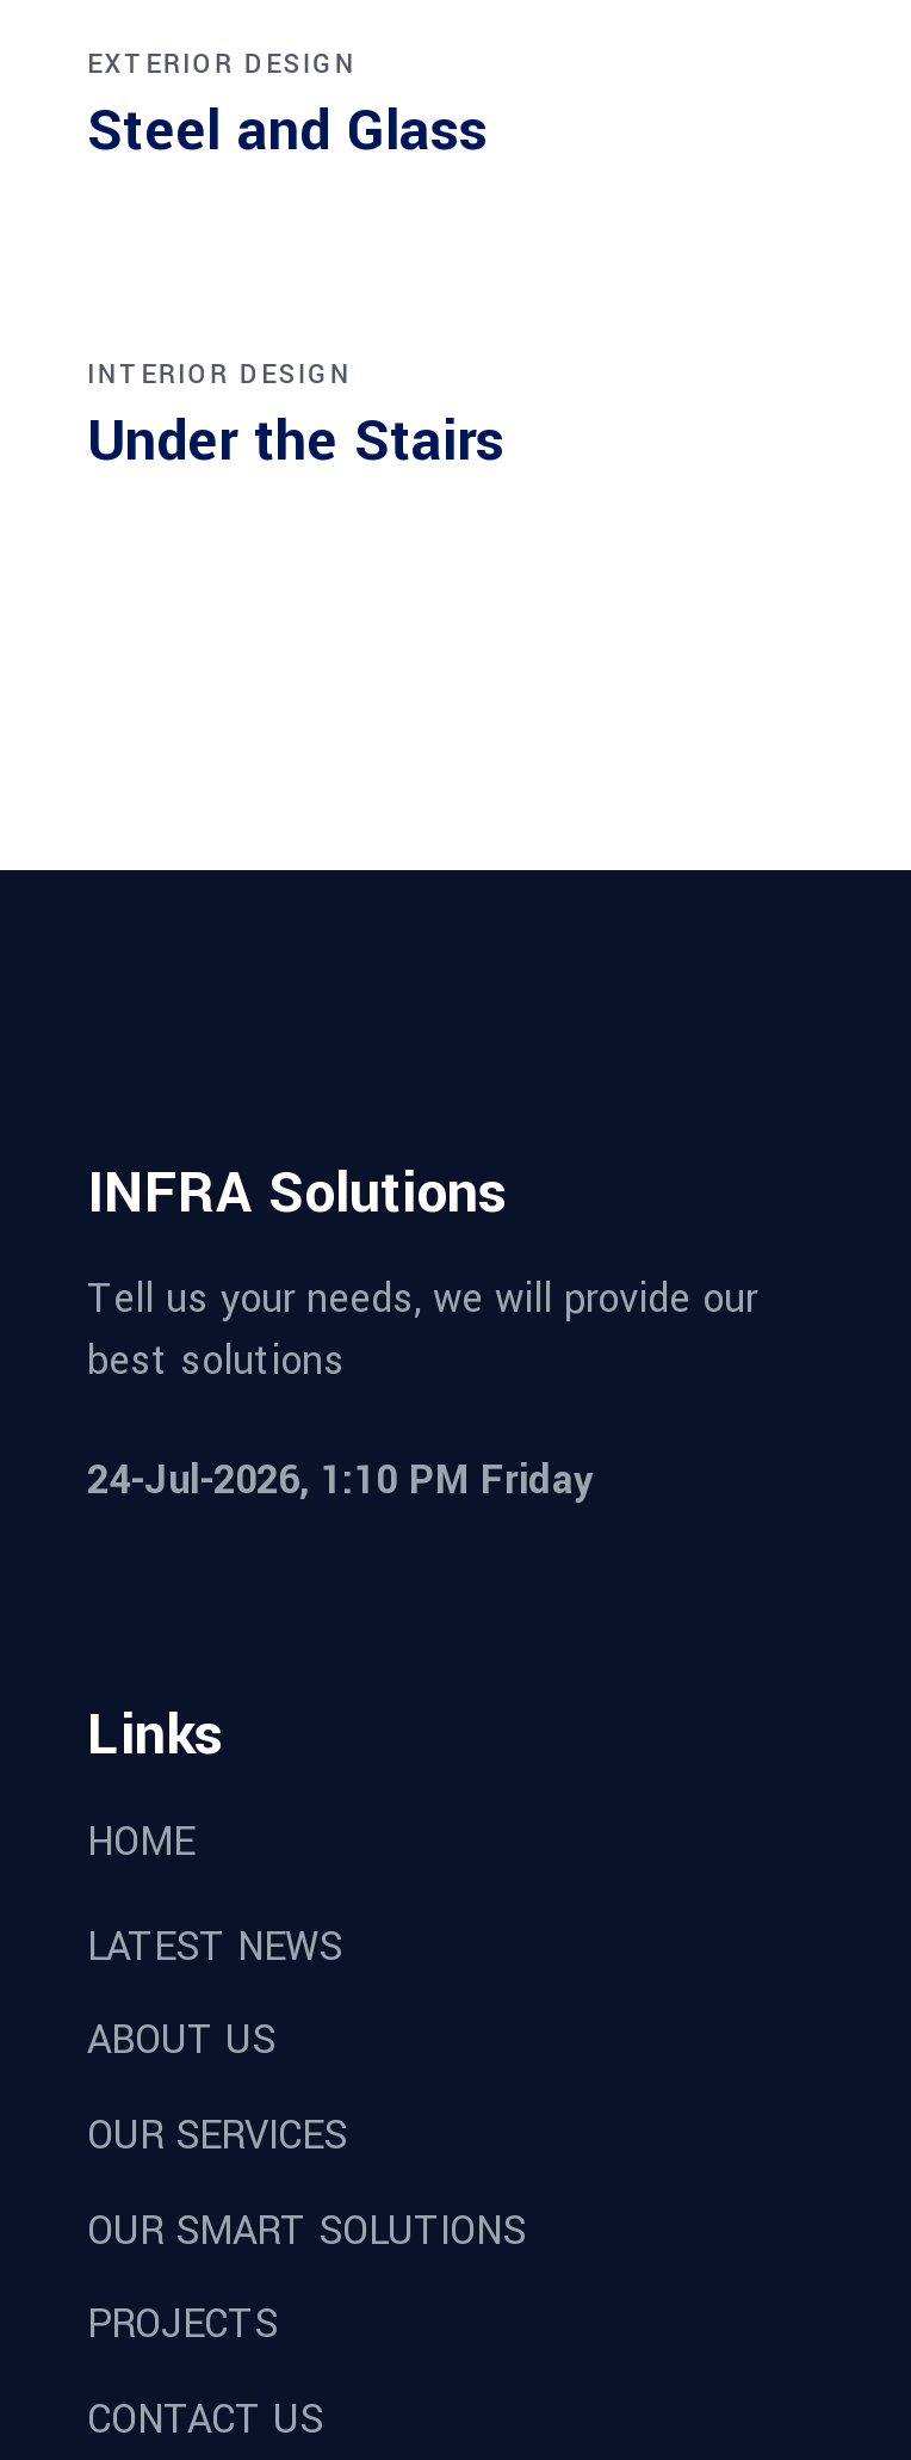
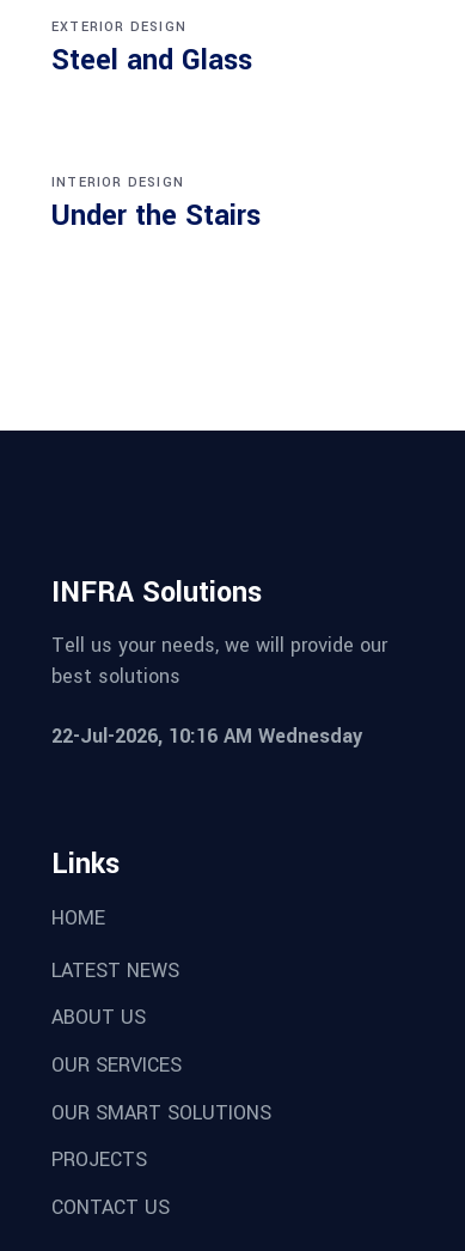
- 24-Jul-2026, 1:10 PM Friday
+ 22-Jul-2026, 10:16 AM Wednesday
